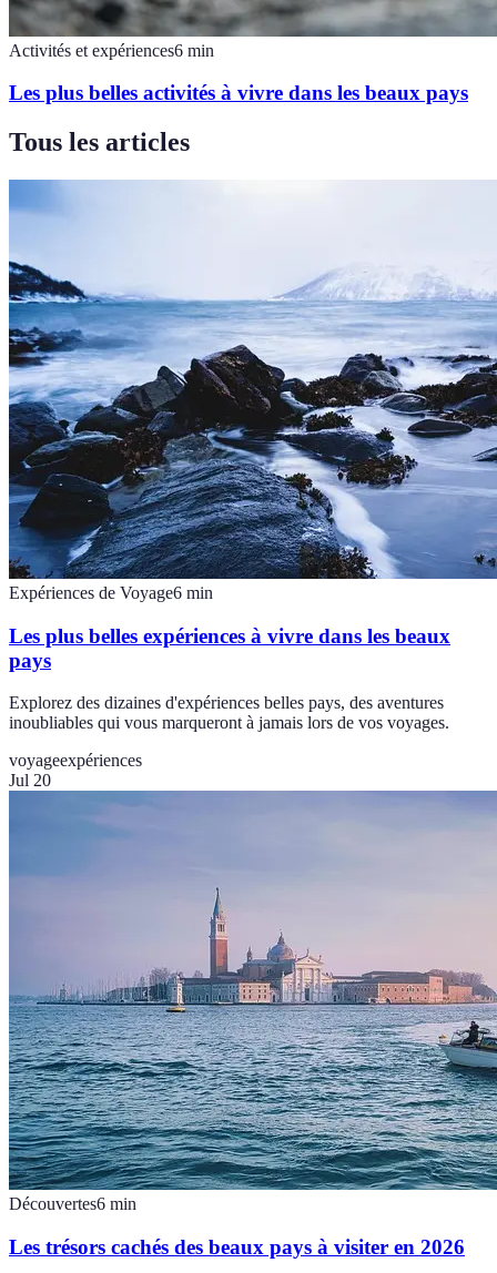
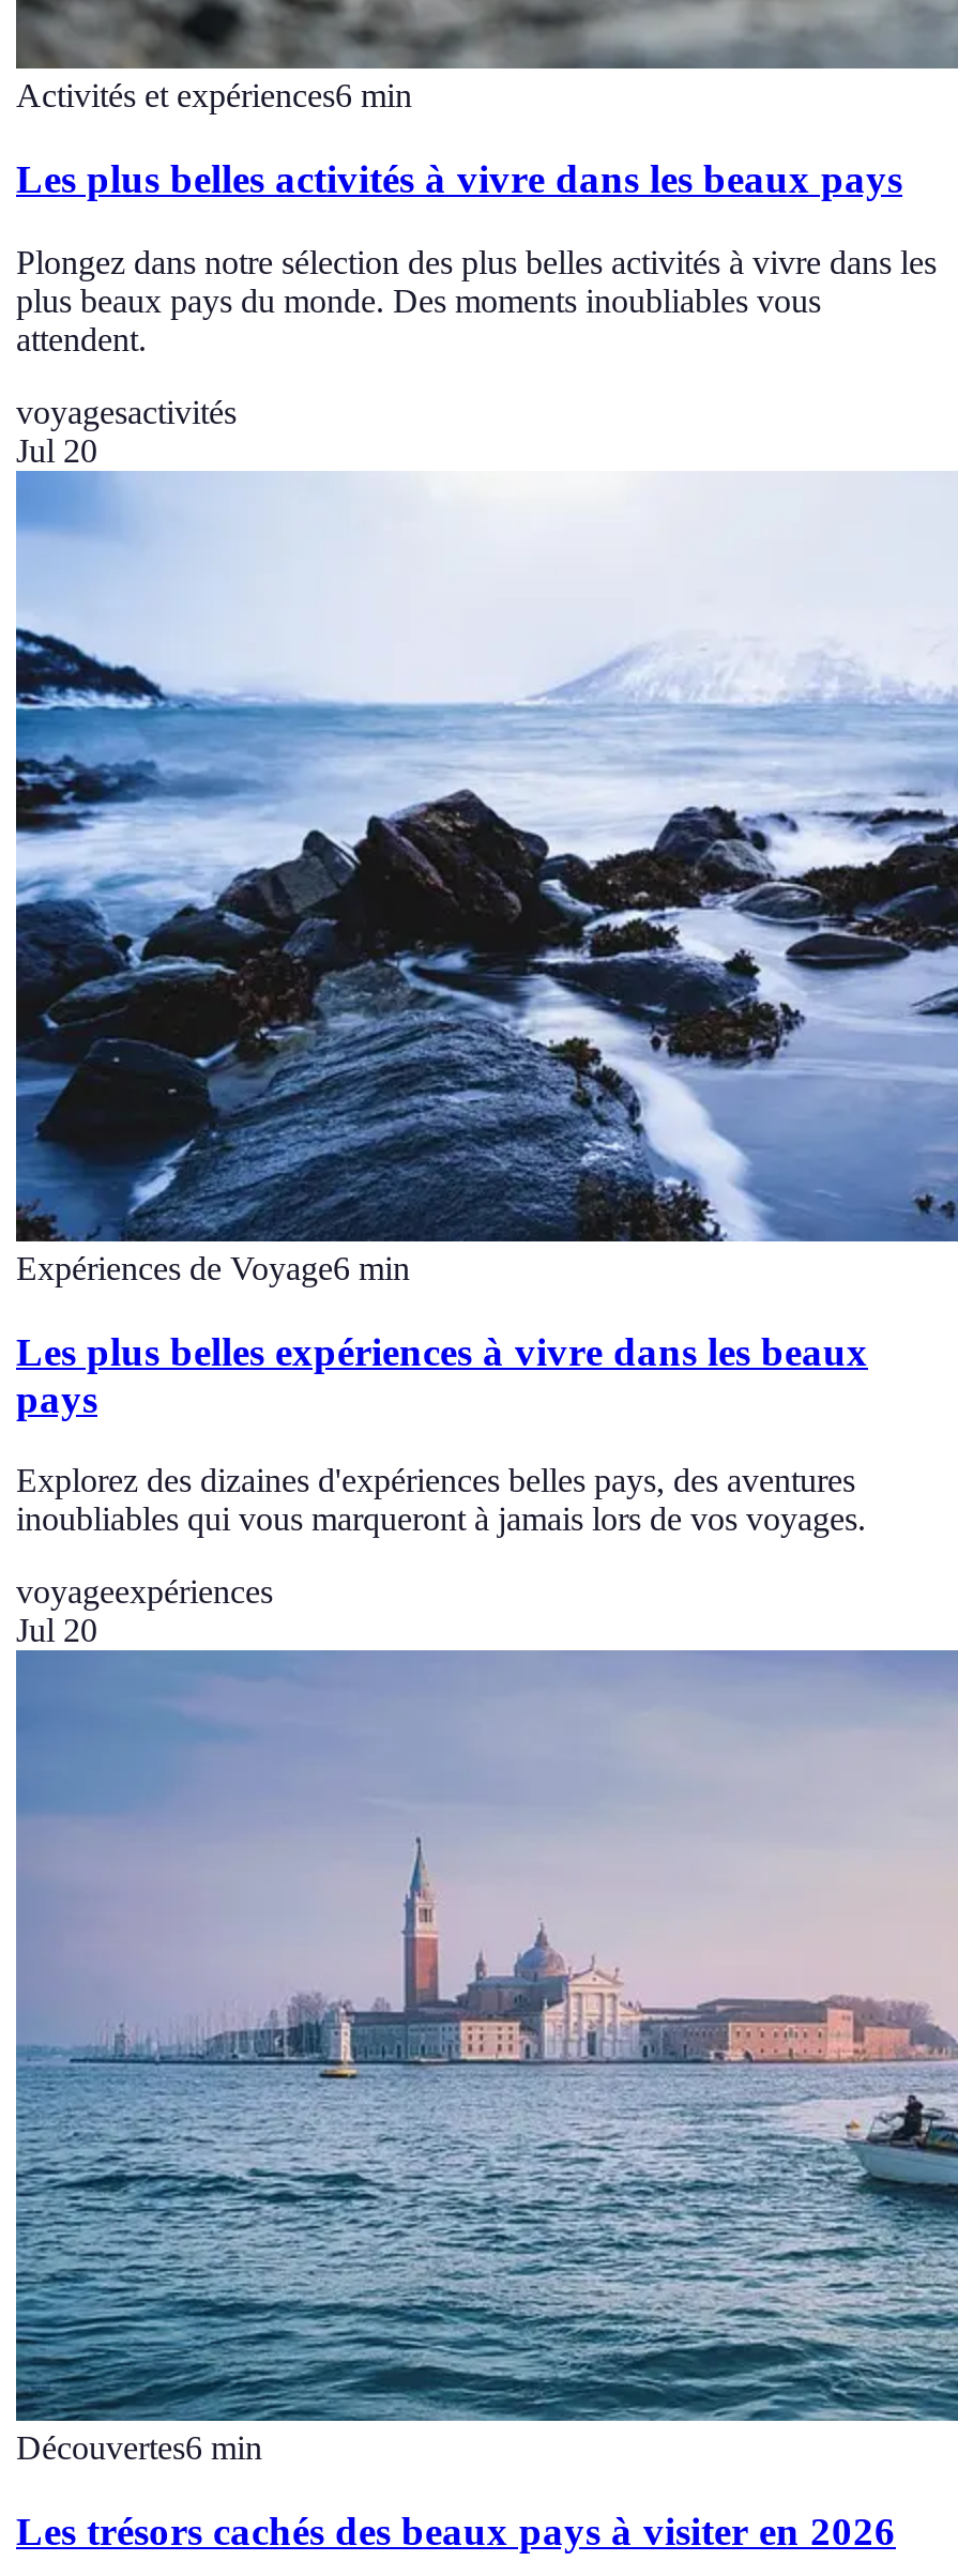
- Tous les articles
+ Plongez dans notre sélection des plus belles activités à vivre dans les
+ plus beaux pays du monde. Des moments inoubliables vous
+ attendent.
+ voyagesactivités
+ Jul 20
